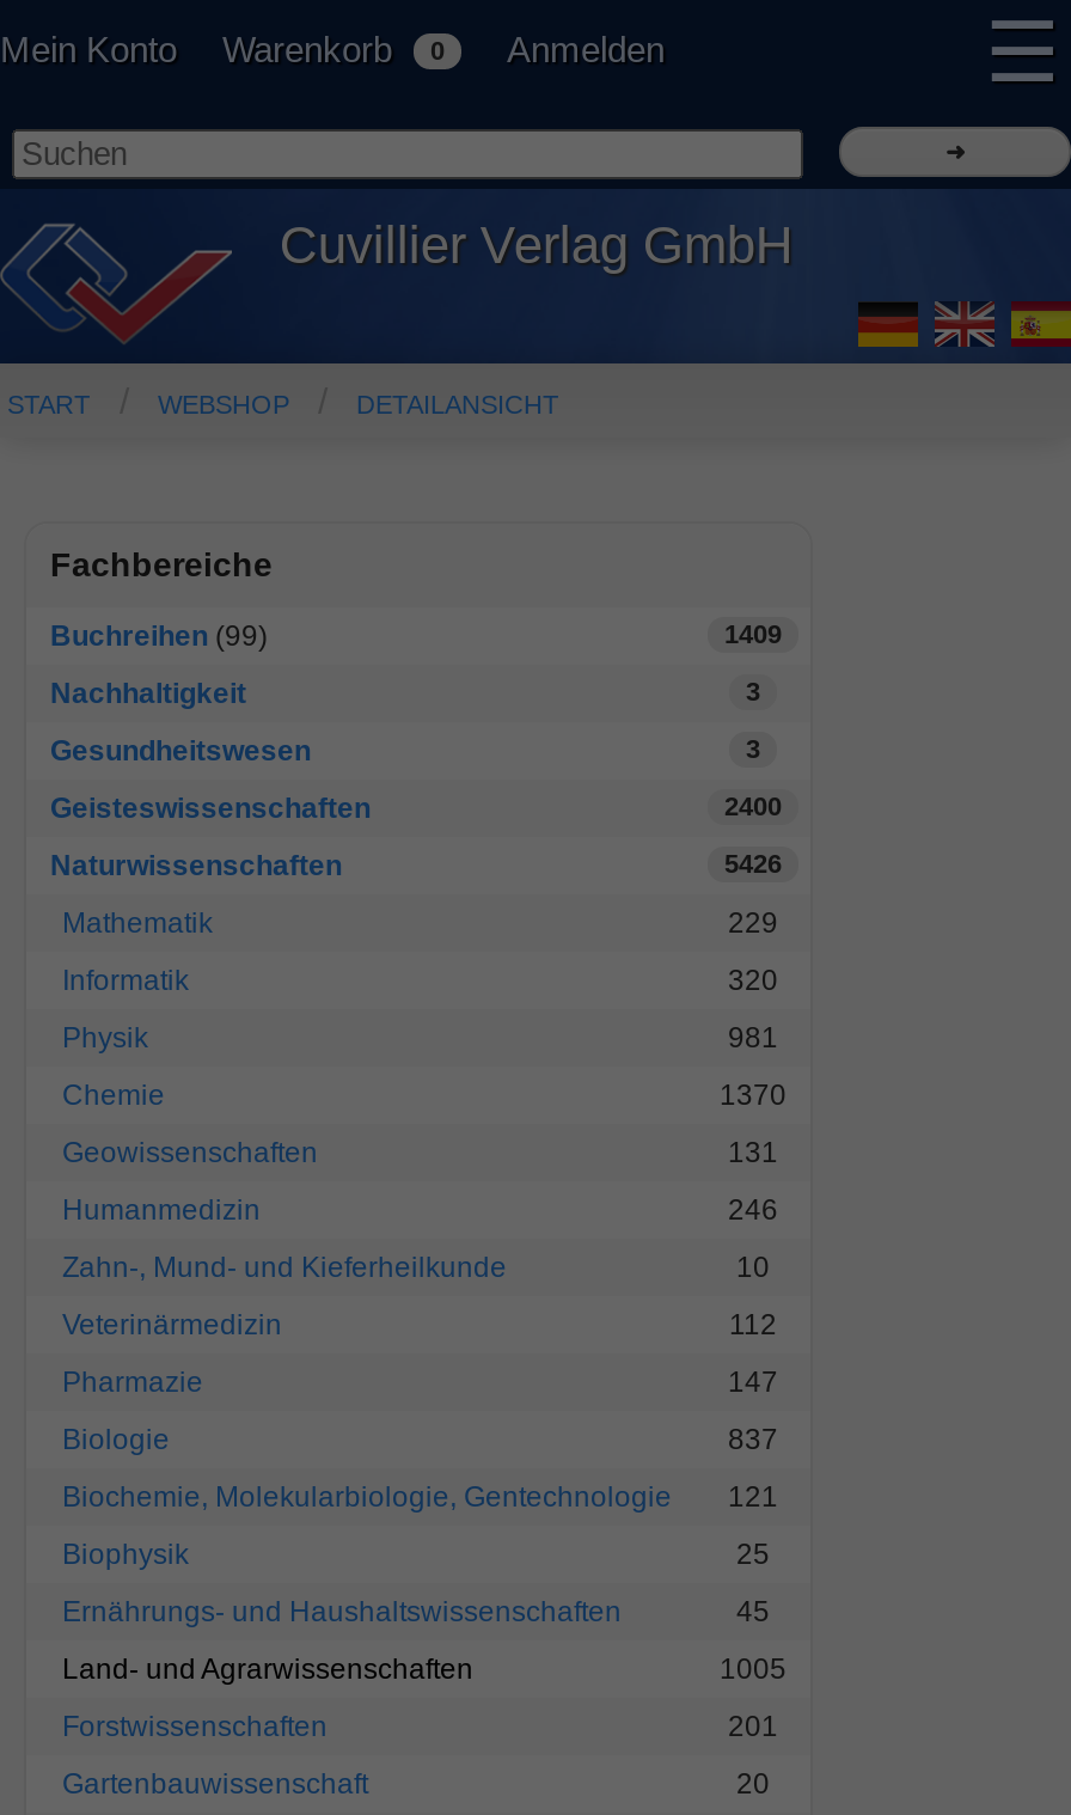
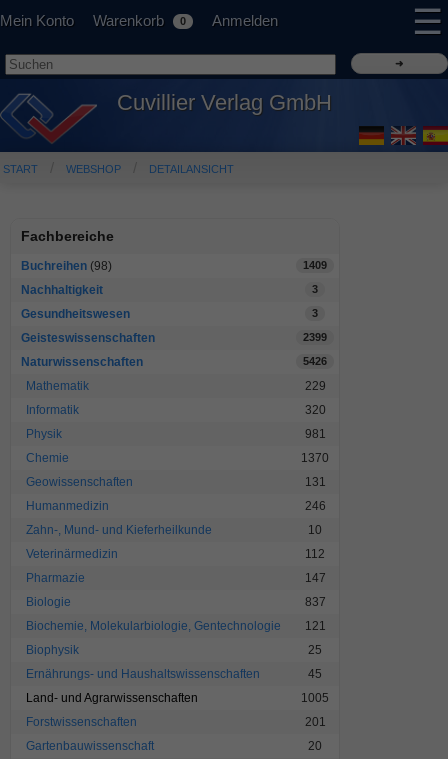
- Buchreihen (99)
+ Buchreihen (98)

- 2400
+ 2399
